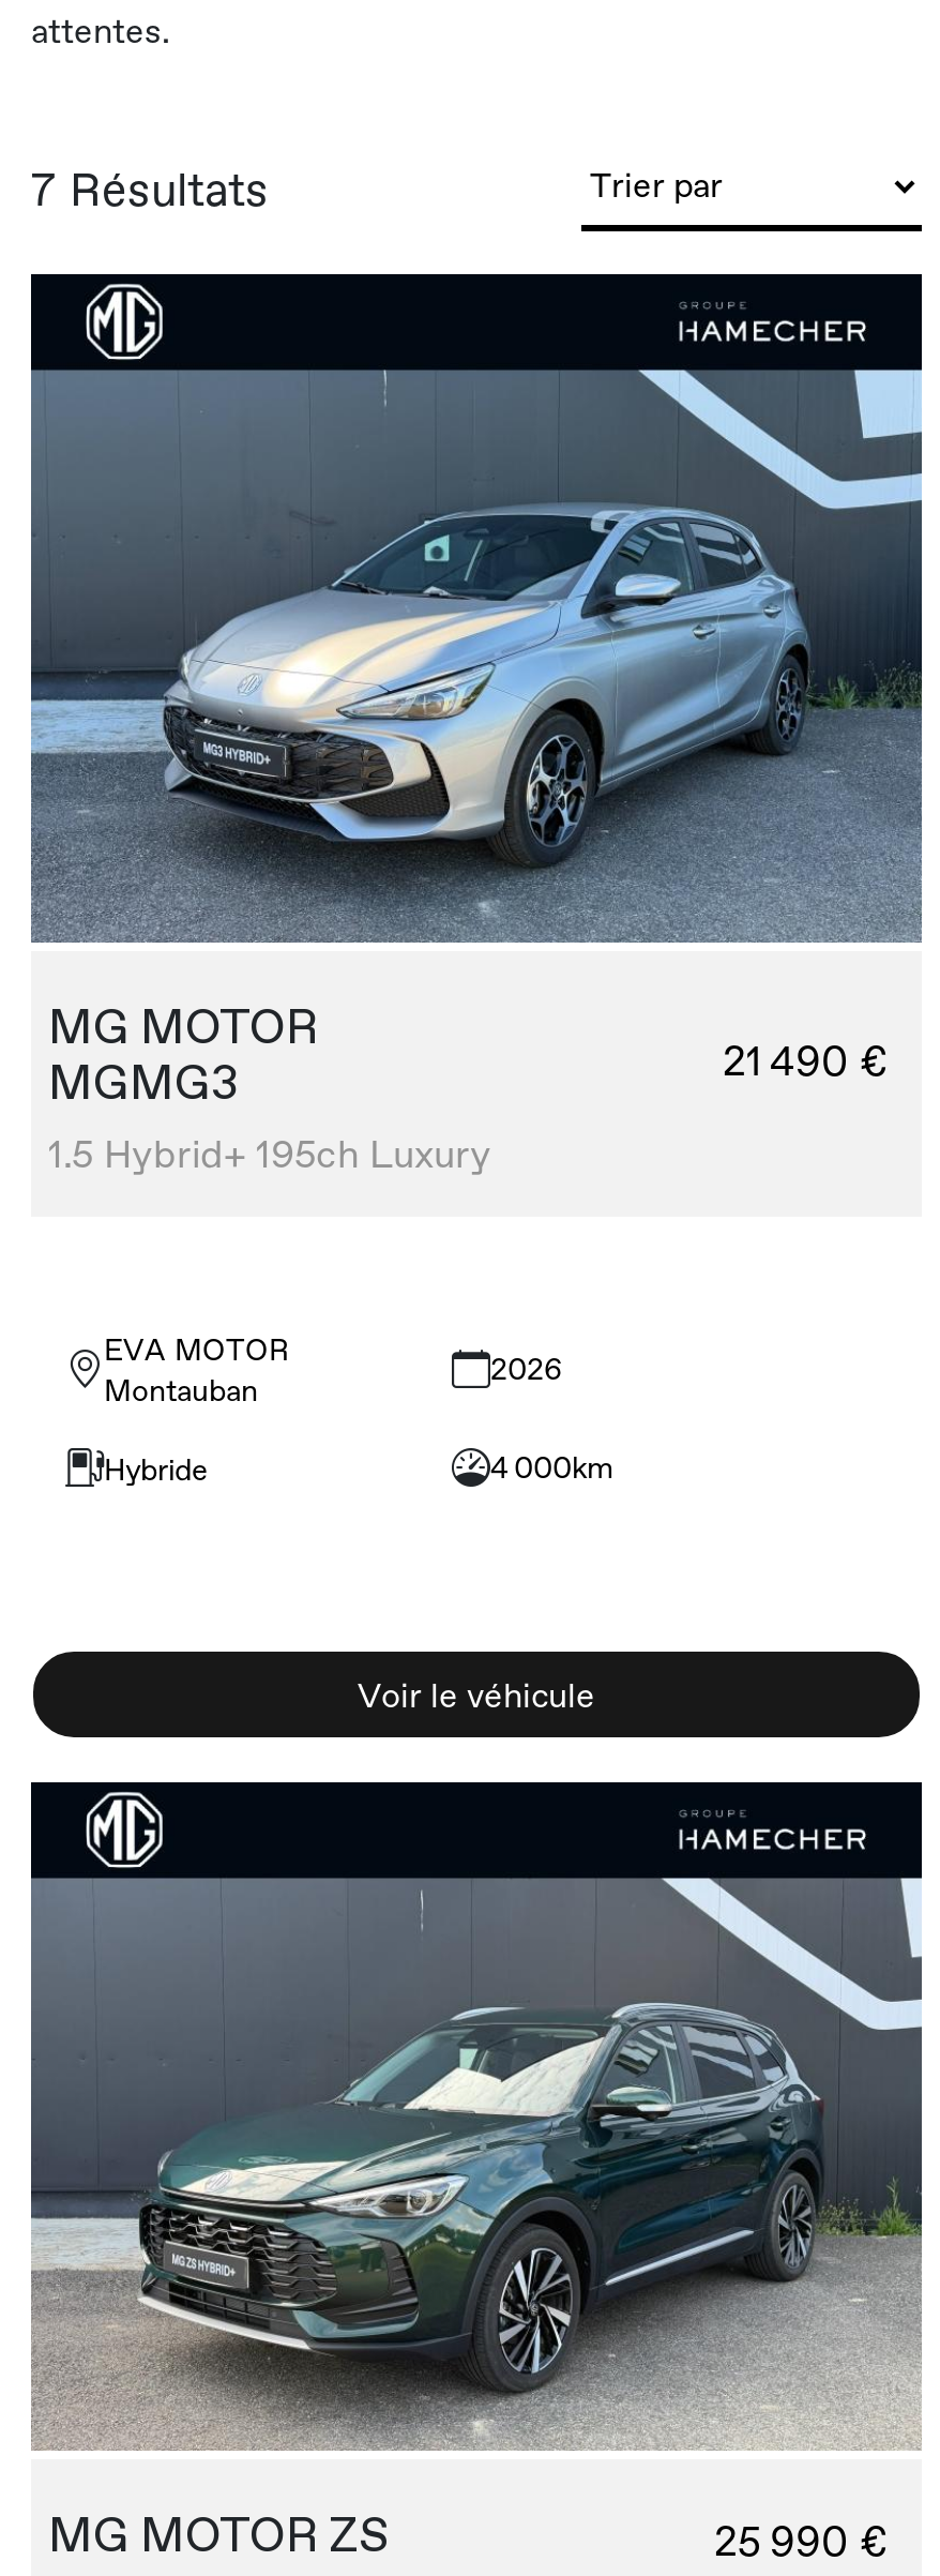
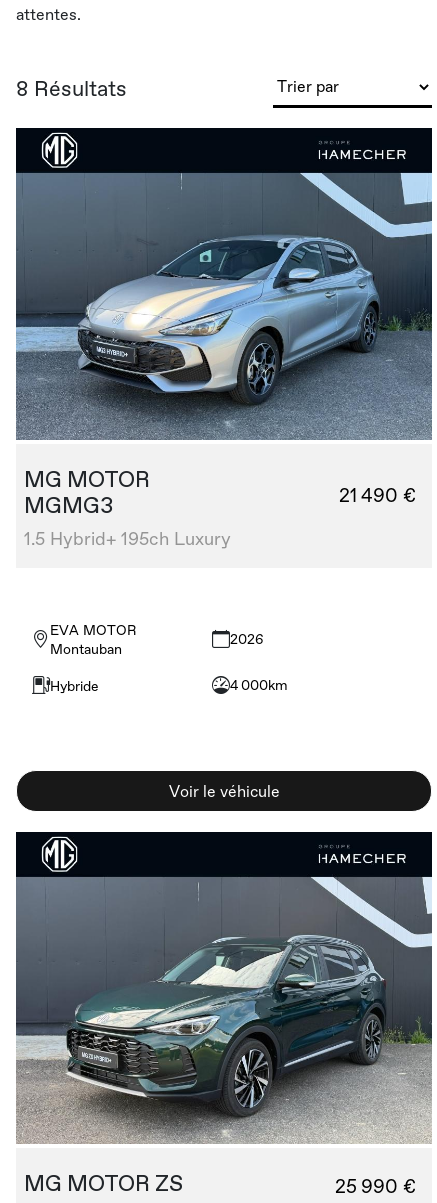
- 7 Résultats
+ 8 Résultats
